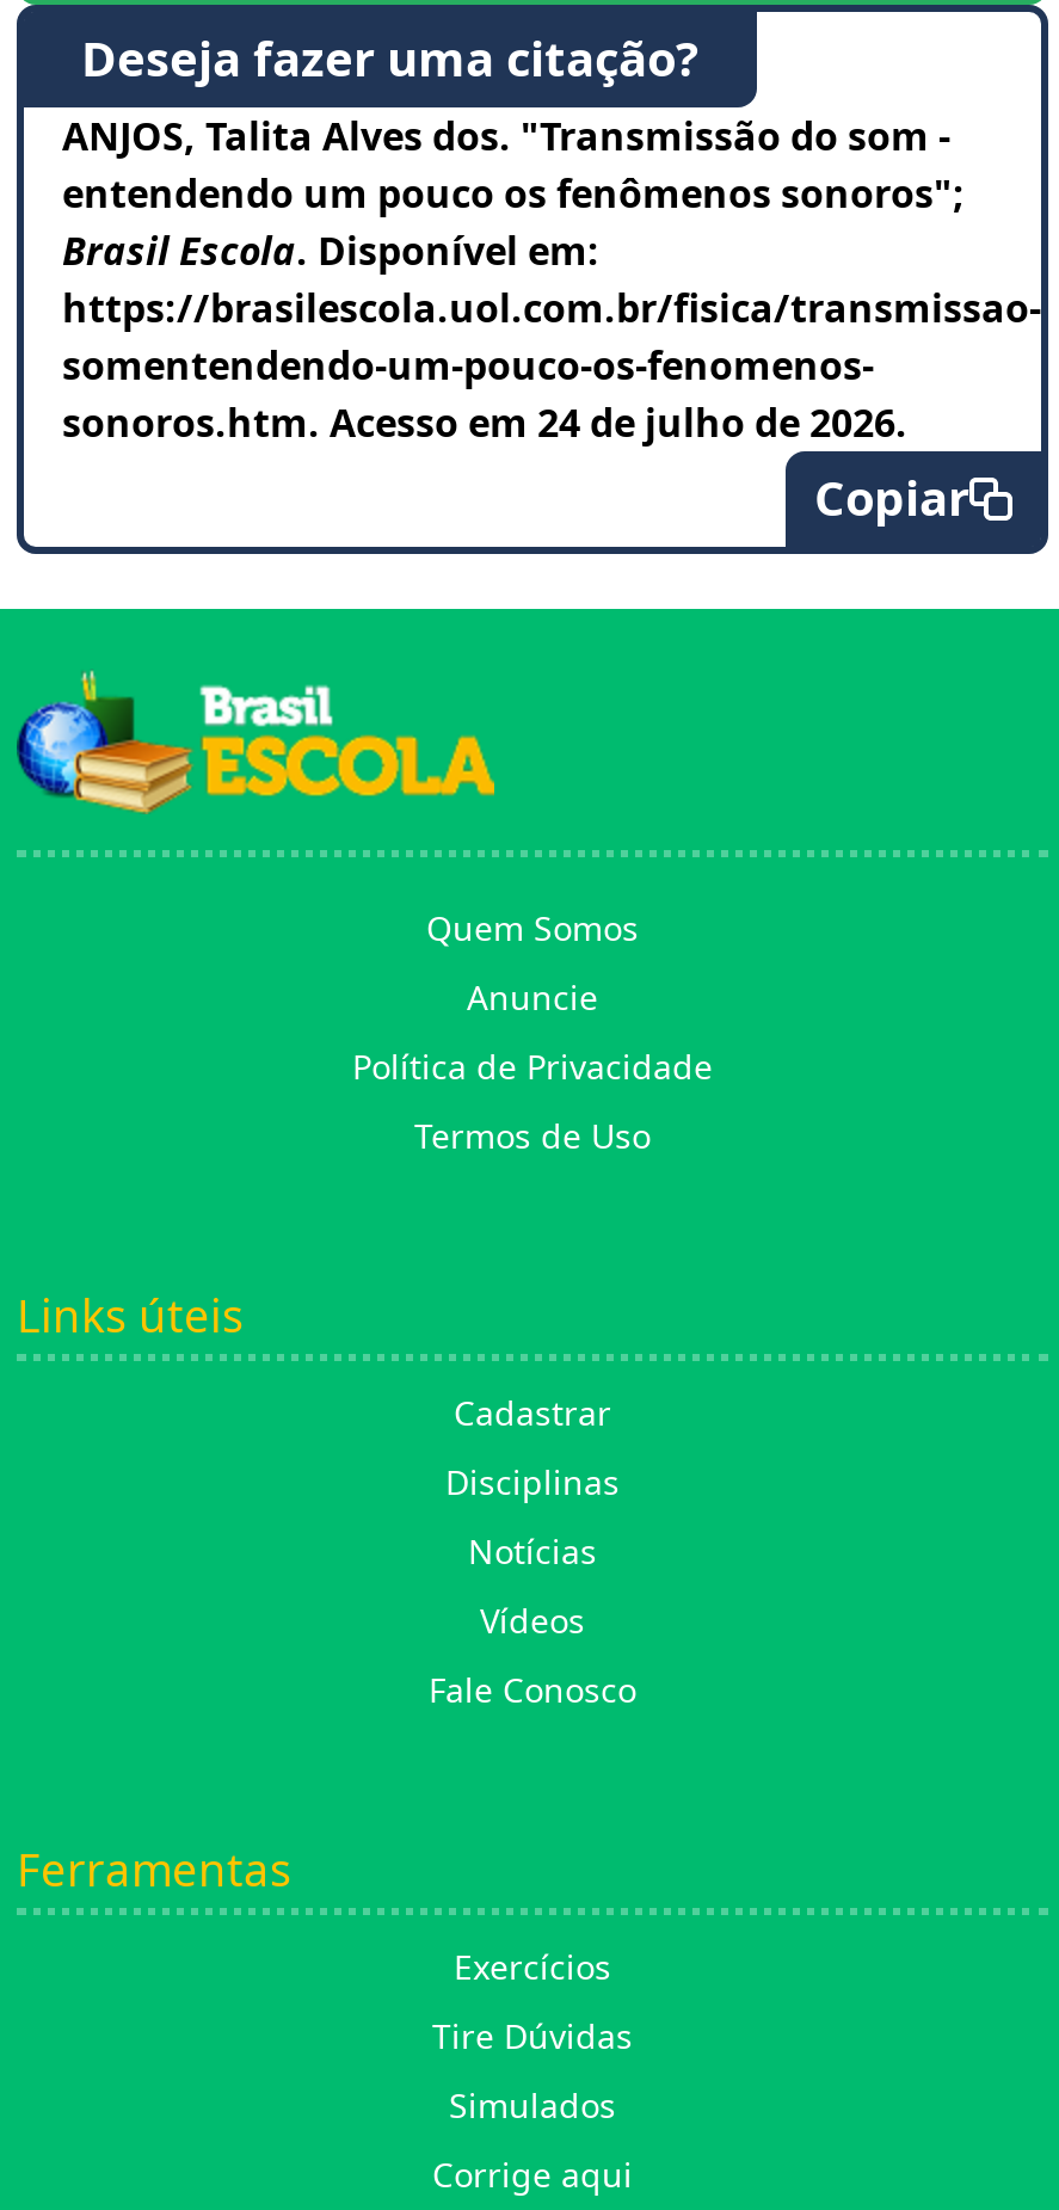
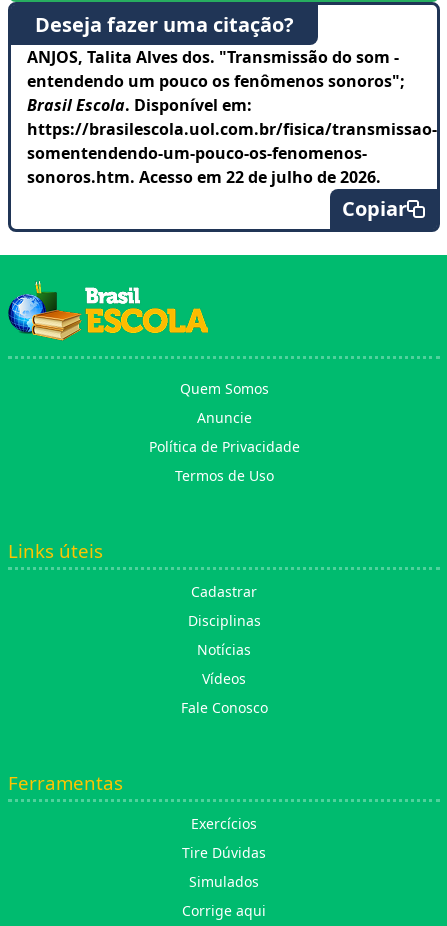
- sonoros.htm. Acesso em 24 de julho de 2026.
+ sonoros.htm. Acesso em 22 de julho de 2026.
